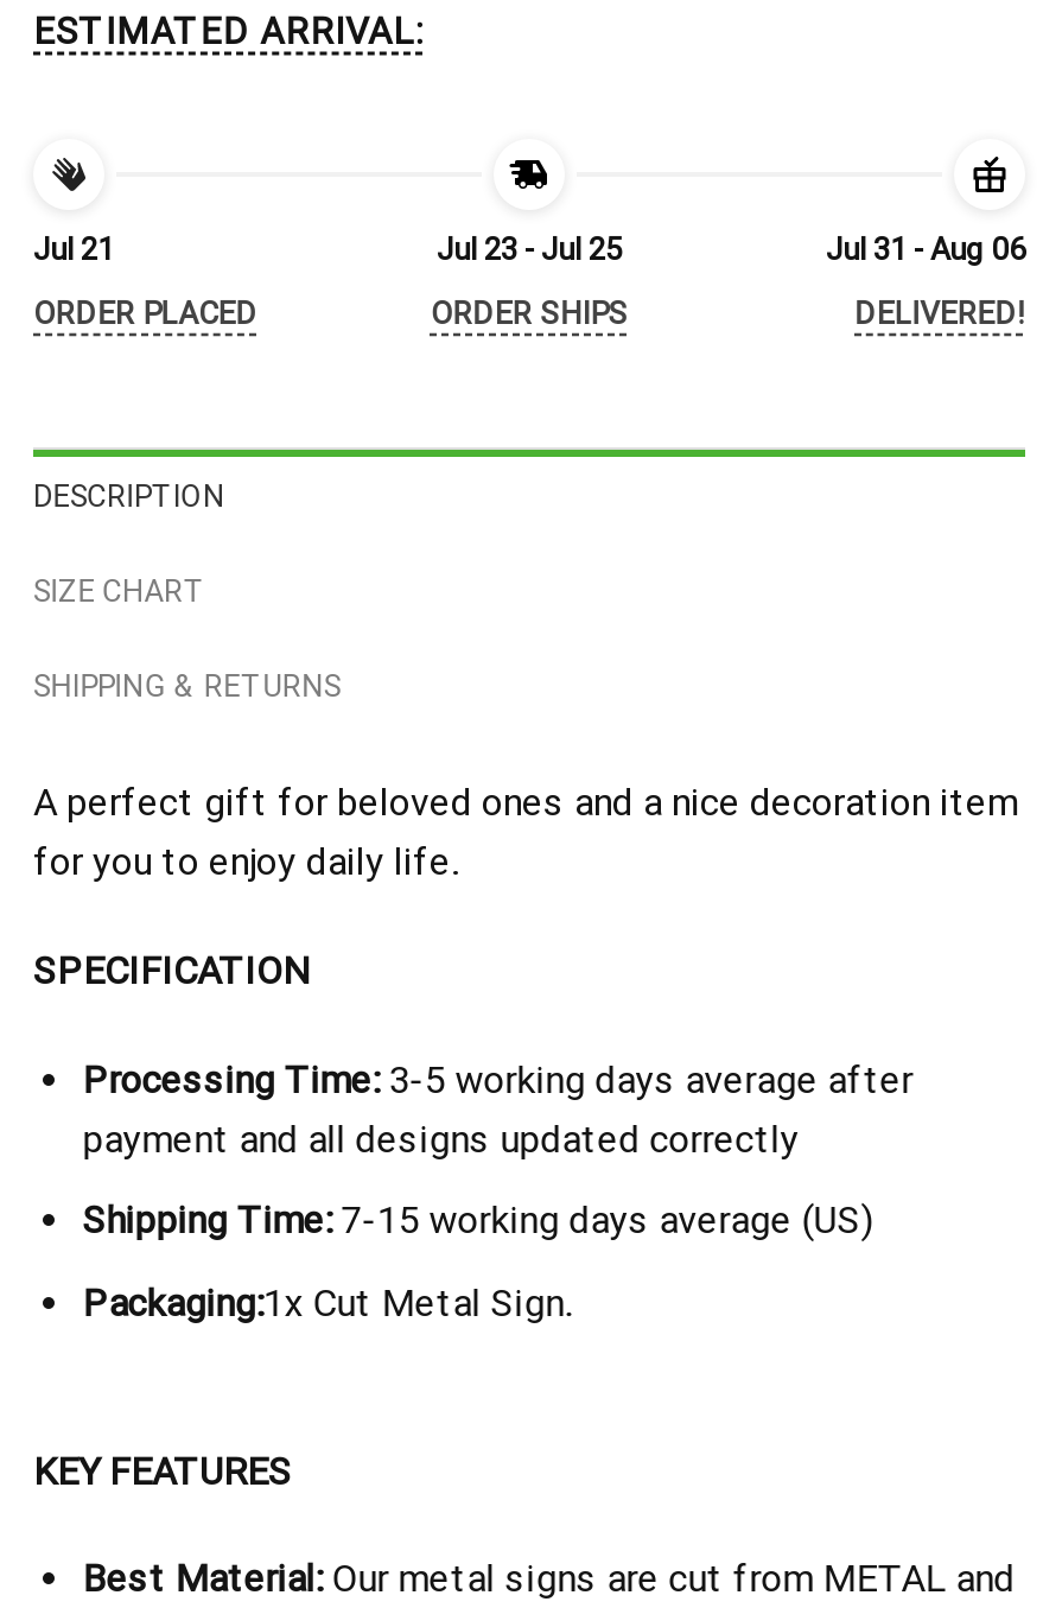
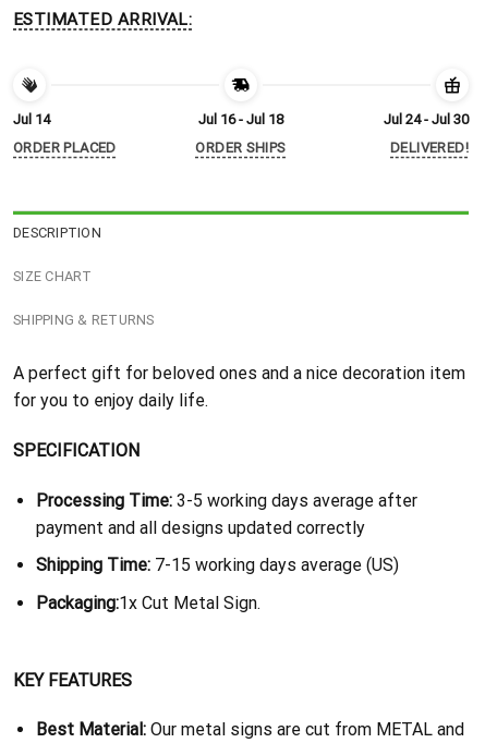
- Jul 21
+ Jul 14

- Jul 23 - Jul 25
+ Jul 16 - Jul 18

- Jul 31 - Aug 06
+ Jul 24 - Jul 30
